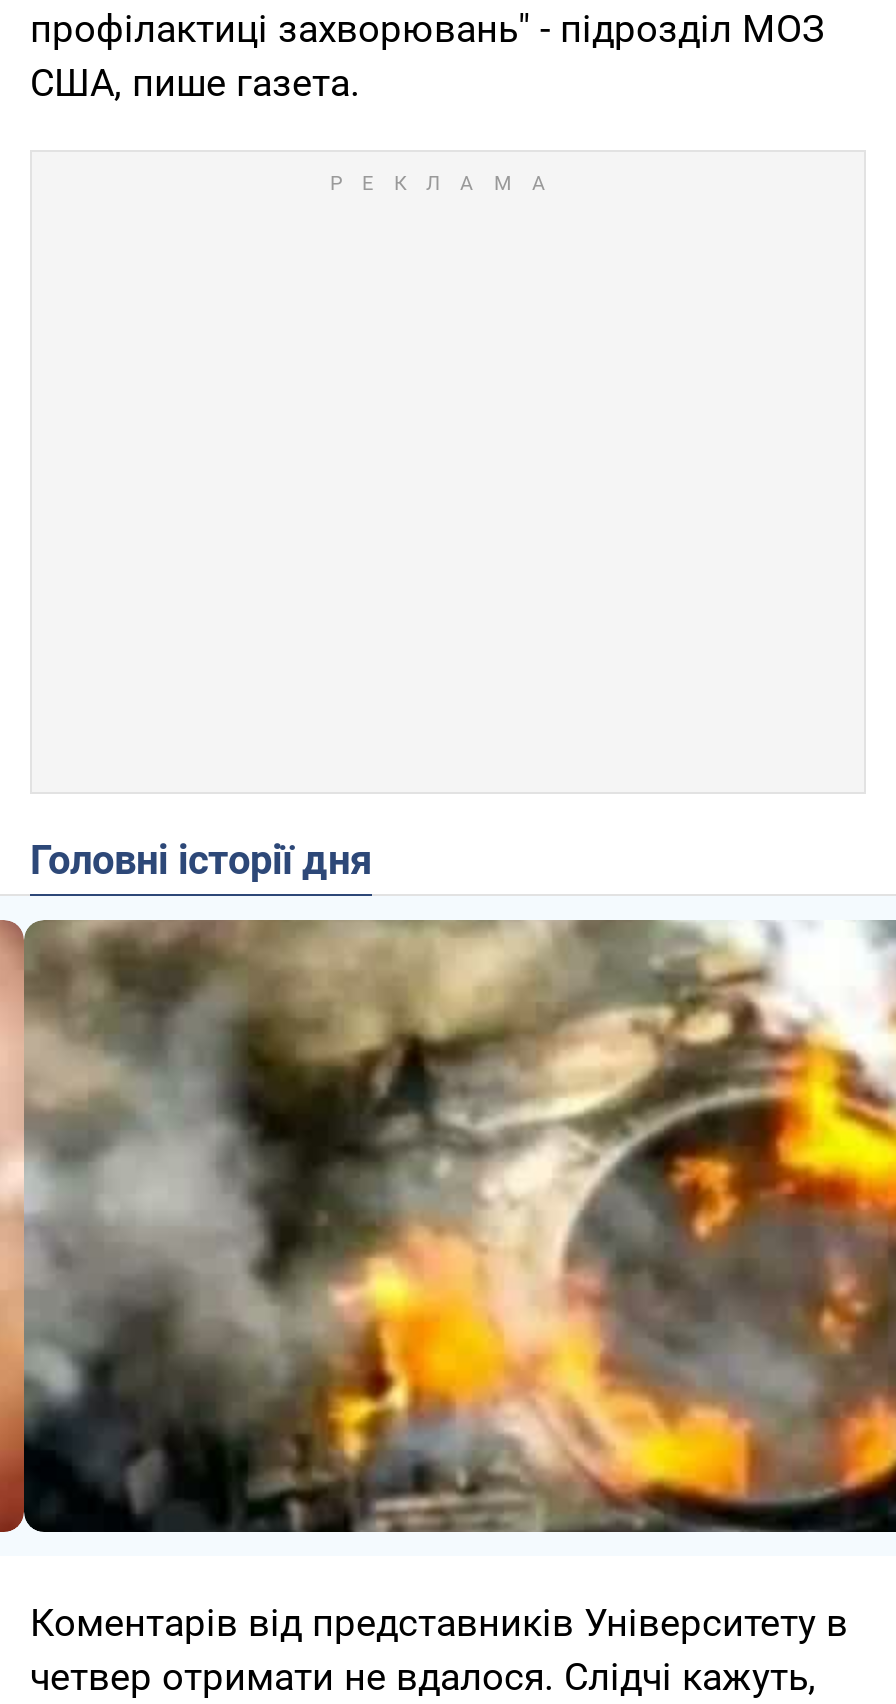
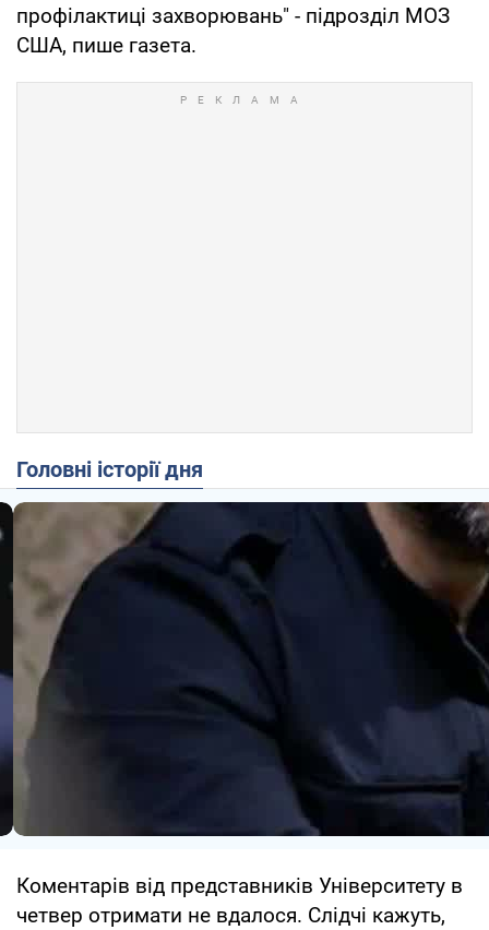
- [image]
+ [image]
